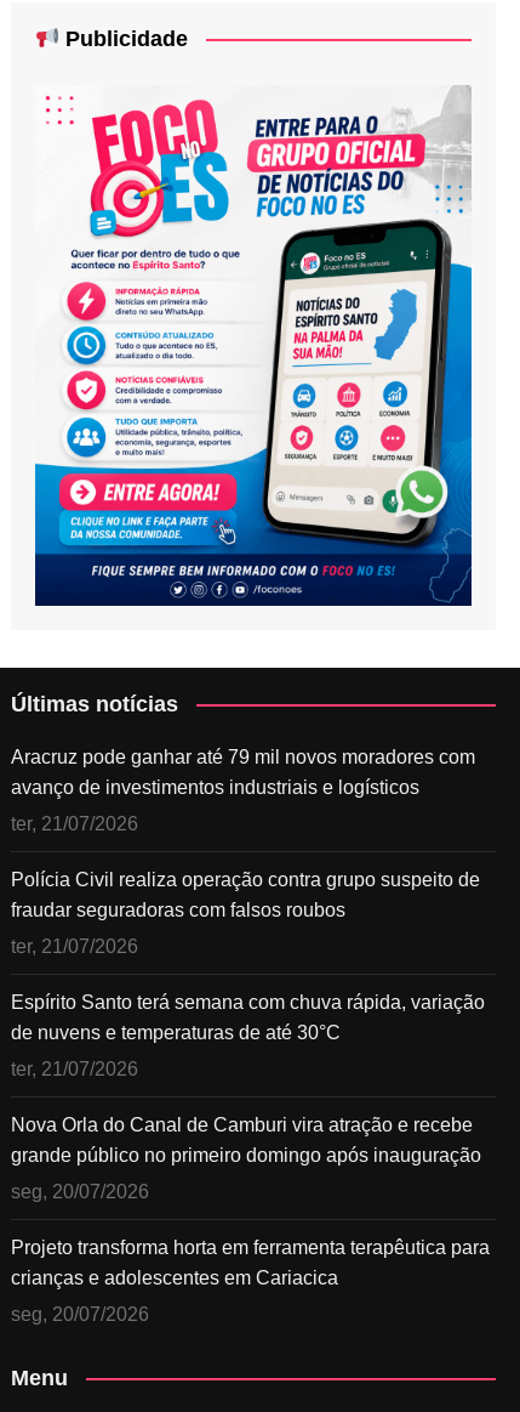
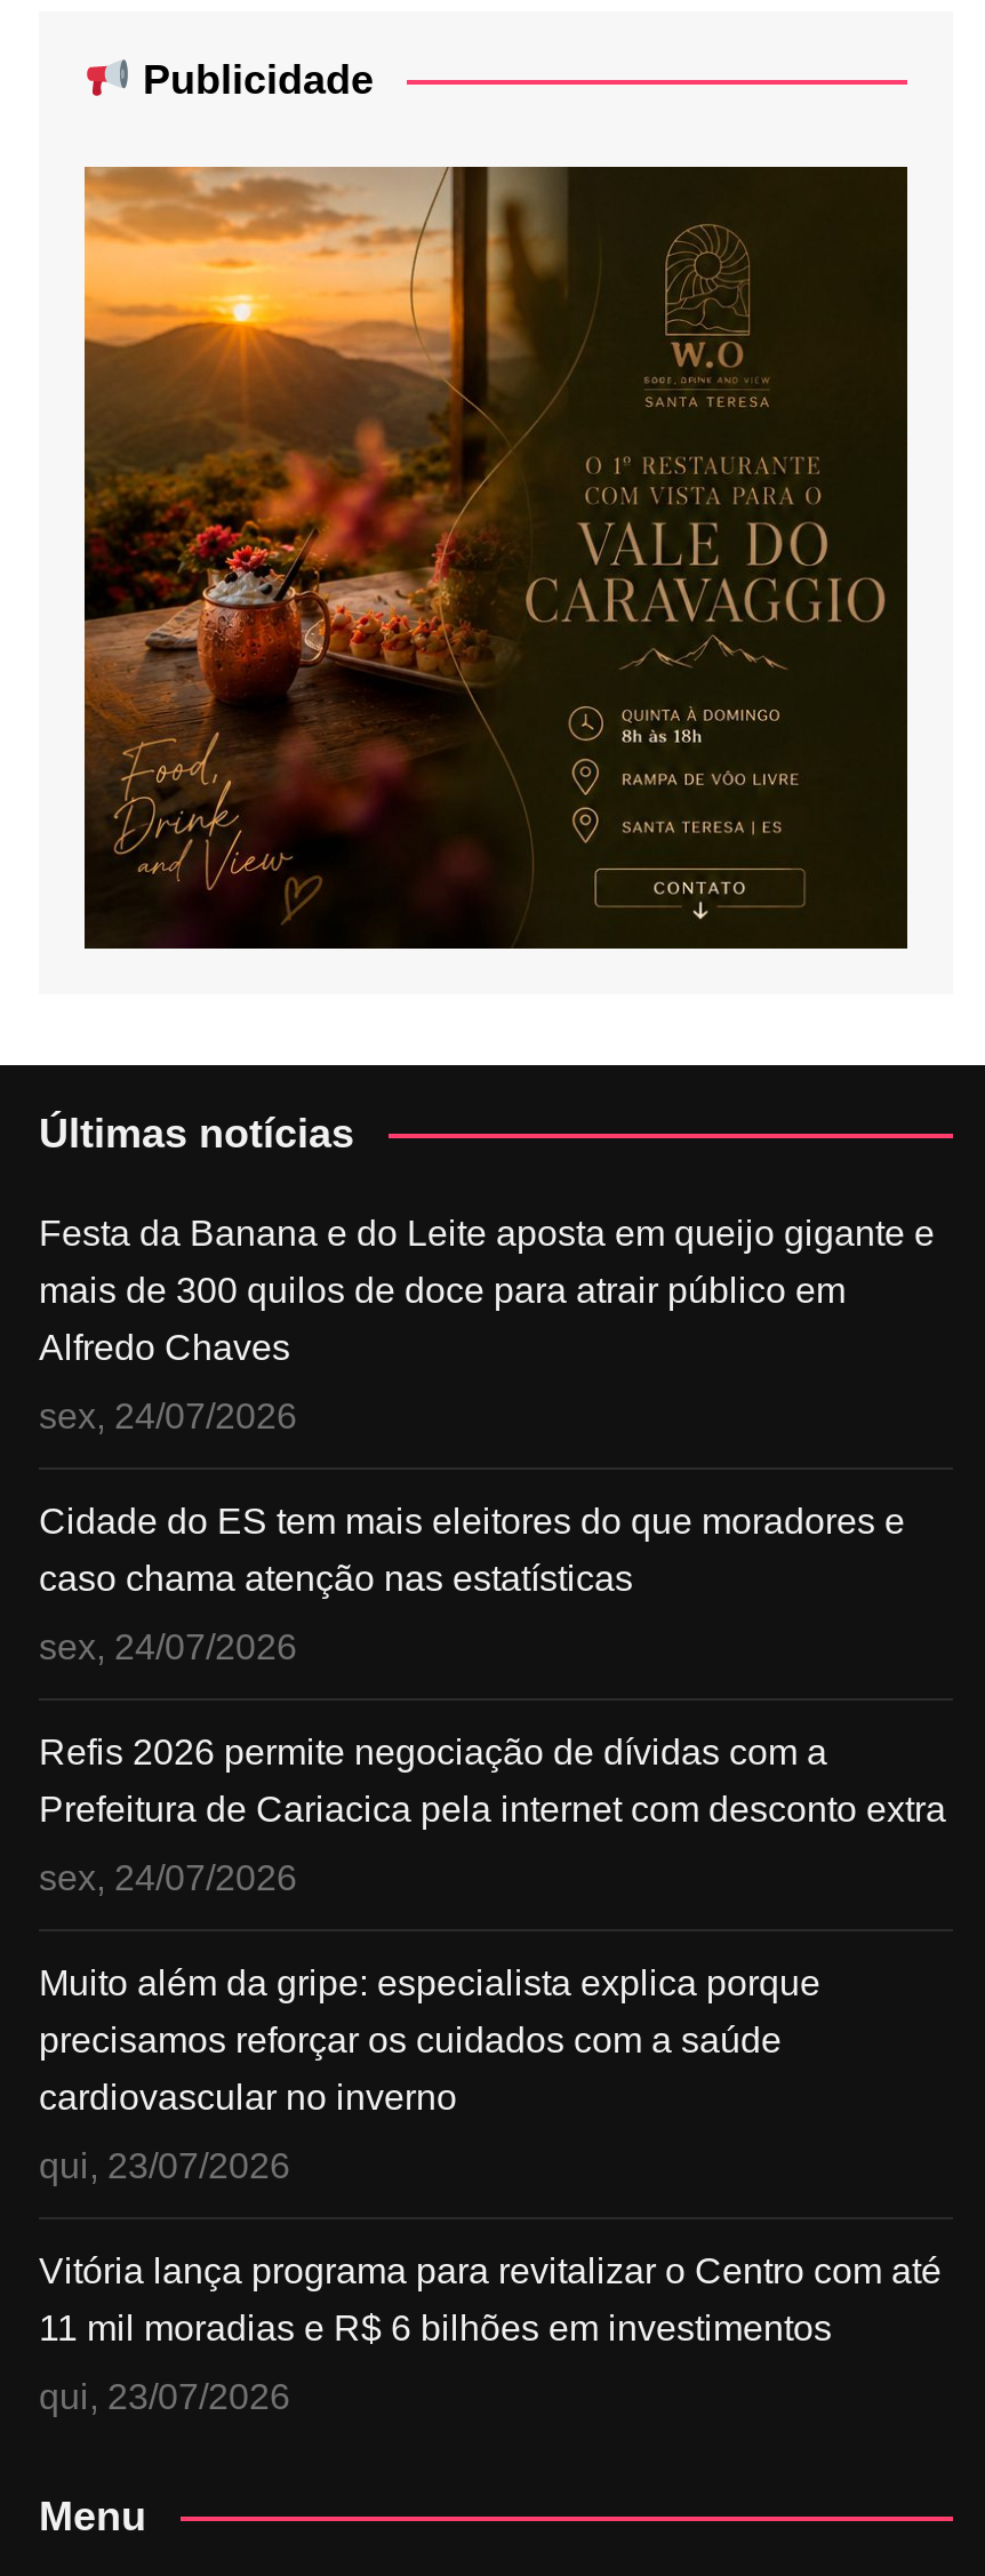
- [image]
+ [image]

moved up: Últimas notícias

- Aracruz pode ganhar até 79 mil novos moradores com
- avanço de investimentos industriais e logísticos
- ter, 21/07/2026
- Polícia Civil realiza operação contra grupo suspeito de
- fraudar seguradoras com falsos roubos
- ter, 21/07/2026
- Espírito Santo terá semana com chuva rápida, variação
- de nuvens e temperaturas de até 30°C
- ter, 21/07/2026
- Nova Orla do Canal de Camburi vira atração e recebe
- grande público no primeiro domingo após inauguração
- seg, 20/07/2026
- Projeto transforma horta em ferramenta terapêutica para
- crianças e adolescentes em Cariacica
- seg, 20/07/2026
+ Festa da Banana e do Leite aposta em queijo gigante e
+ mais de 300 quilos de doce para atrair público em
+ Alfredo Chaves
+ sex, 24/07/2026
+ Cidade do ES tem mais eleitores do que moradores e
+ caso chama atenção nas estatísticas
+ sex, 24/07/2026
+ Refis 2026 permite negociação de dívidas com a
+ Prefeitura de Cariacica pela internet com desconto extra
+ sex, 24/07/2026
+ Muito além da gripe: especialista explica porque
+ precisamos reforçar os cuidados com a saúde
+ cardiovascular no inverno
+ qui, 23/07/2026
+ Vitória lança programa para revitalizar o Centro com até
+ 11 mil moradias e R$ 6 bilhões em investimentos
+ qui, 23/07/2026
